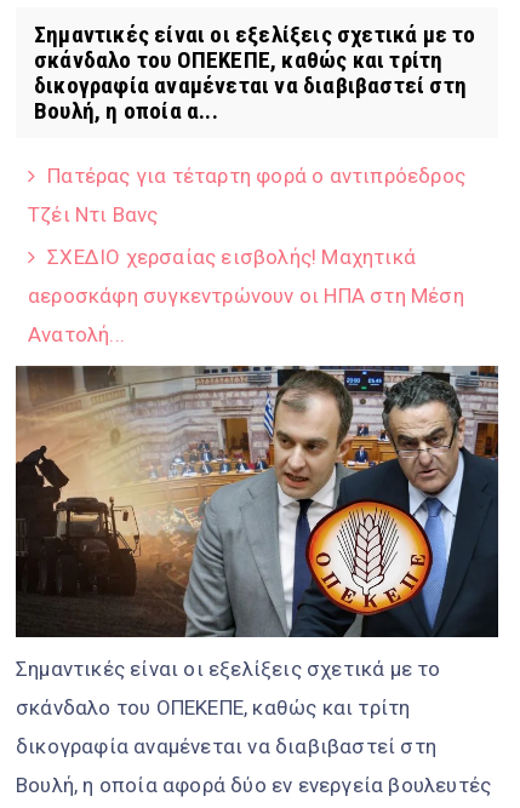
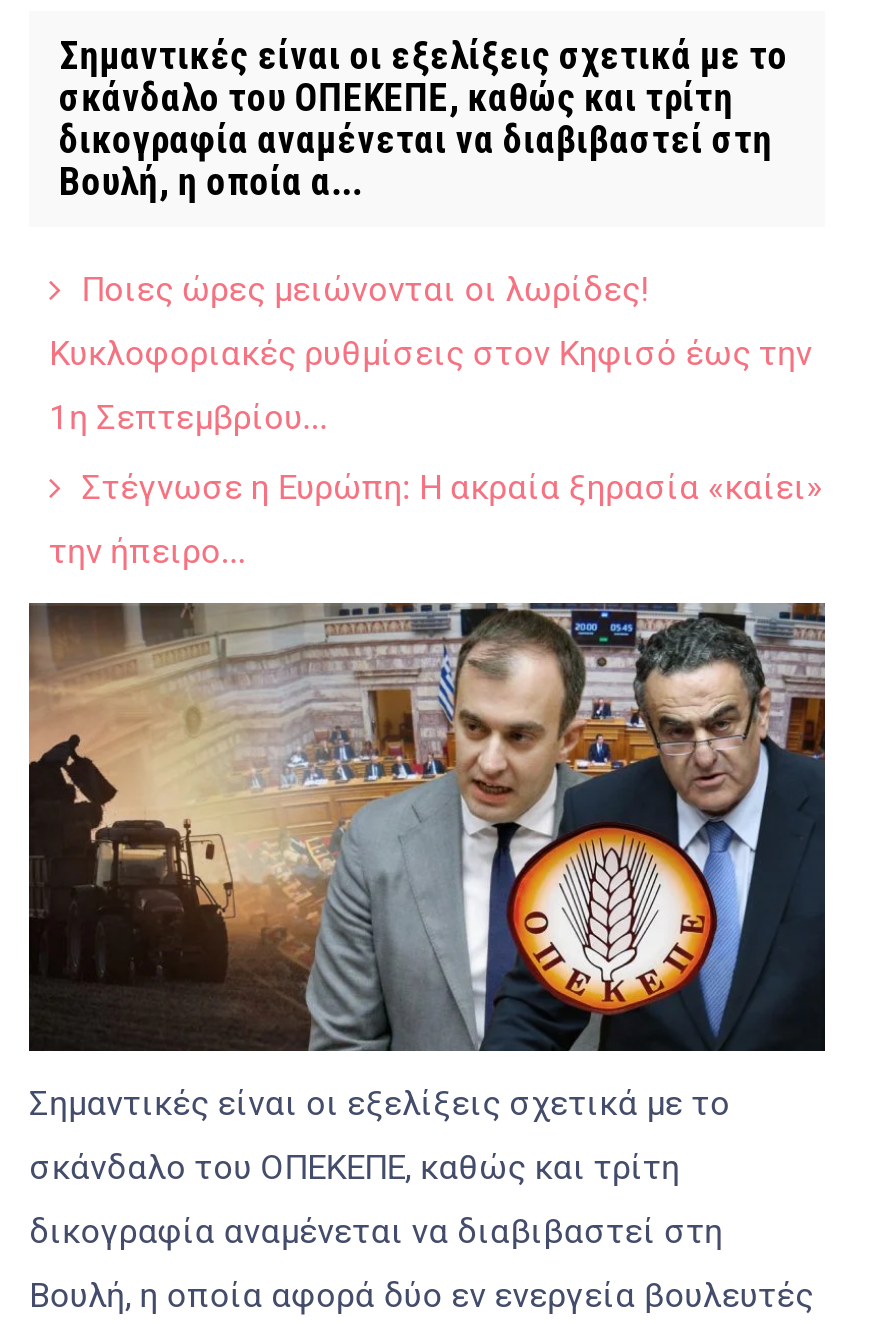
- Πατέρας για τέταρτη φορά ο αντιπρόεδρος
+ Ποιες ώρες μειώνονται οι λωρίδες!

- Τζέι Ντι Βανς
+ Κυκλοφοριακές ρυθμίσεις στον Κηφισό έως την

- ΣΧΕΔΙΟ χερσαίας εισβολής! Μαχητικά
+ 1η Σεπτεμβρίου...

- αεροσκάφη συγκεντρώνουν οι ΗΠΑ στη Μέση
+ Στέγνωσε η Ευρώπη: Η ακραία ξηρασία «καίει»

- Ανατολή...
+ την ήπειρο...
